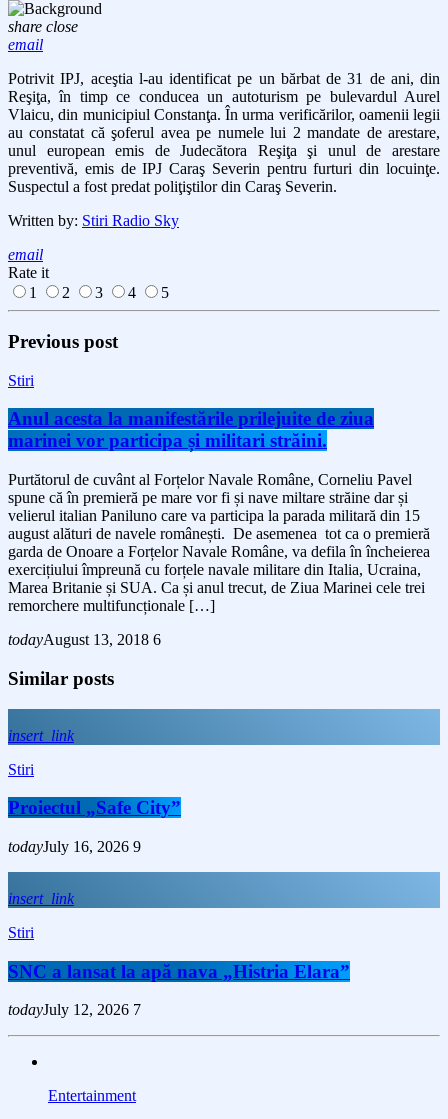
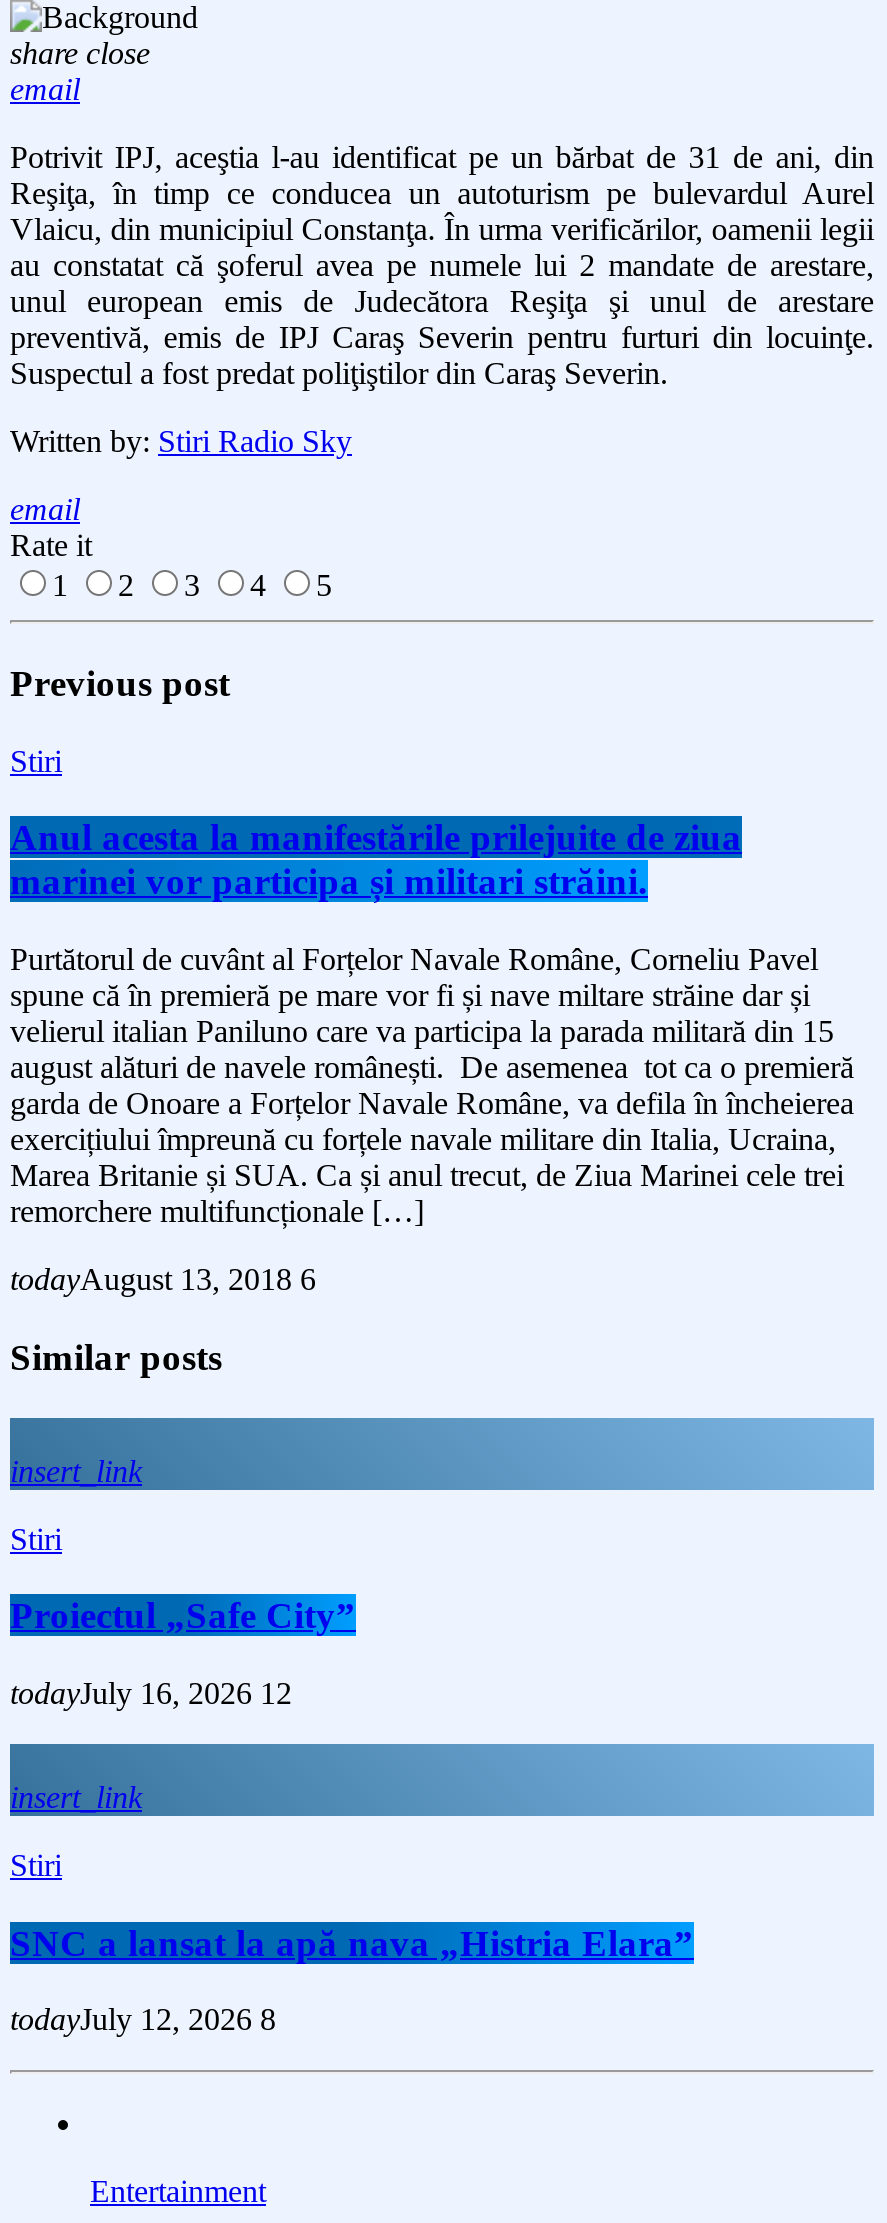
- todayJuly 16, 2026 9
+ todayJuly 16, 2026 12

- todayJuly 12, 2026 7
+ todayJuly 12, 2026 8
